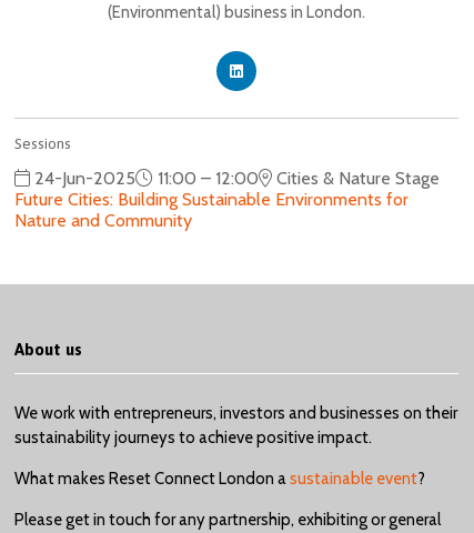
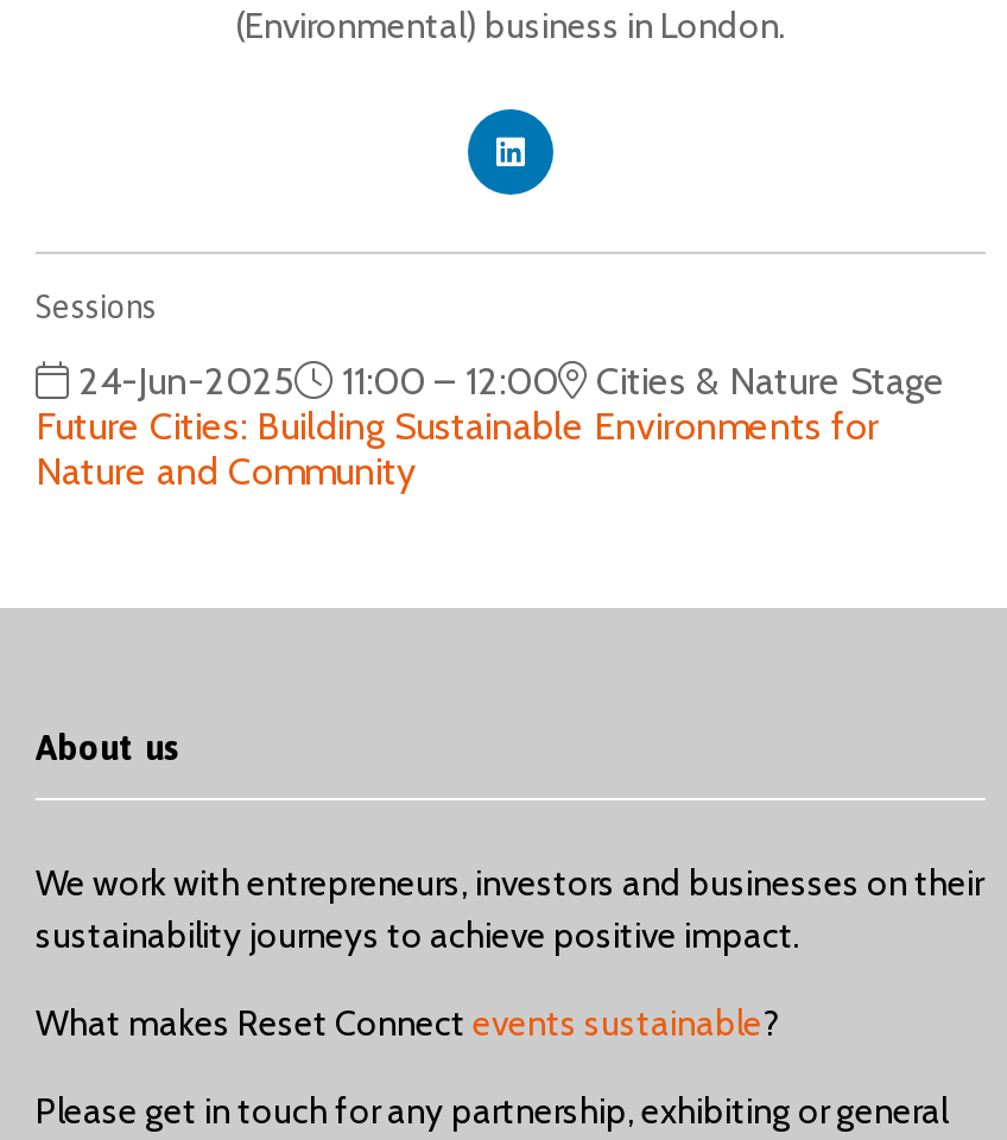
- What makes Reset Connect London a sustainable event?
+ What makes Reset Connect events sustainable?
